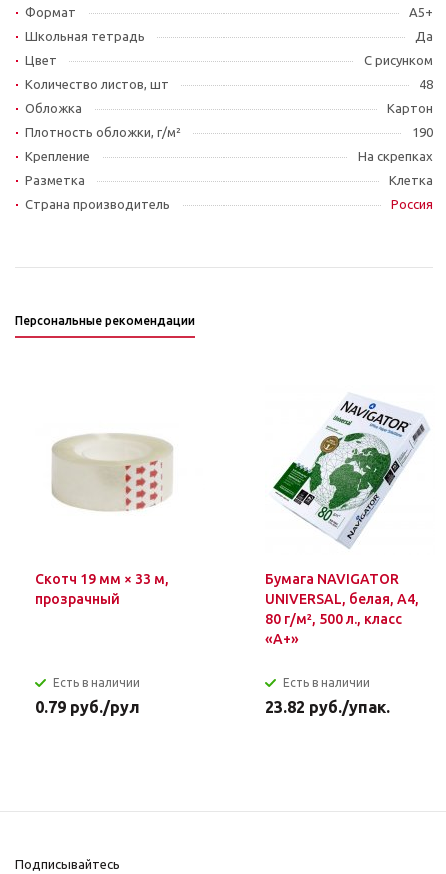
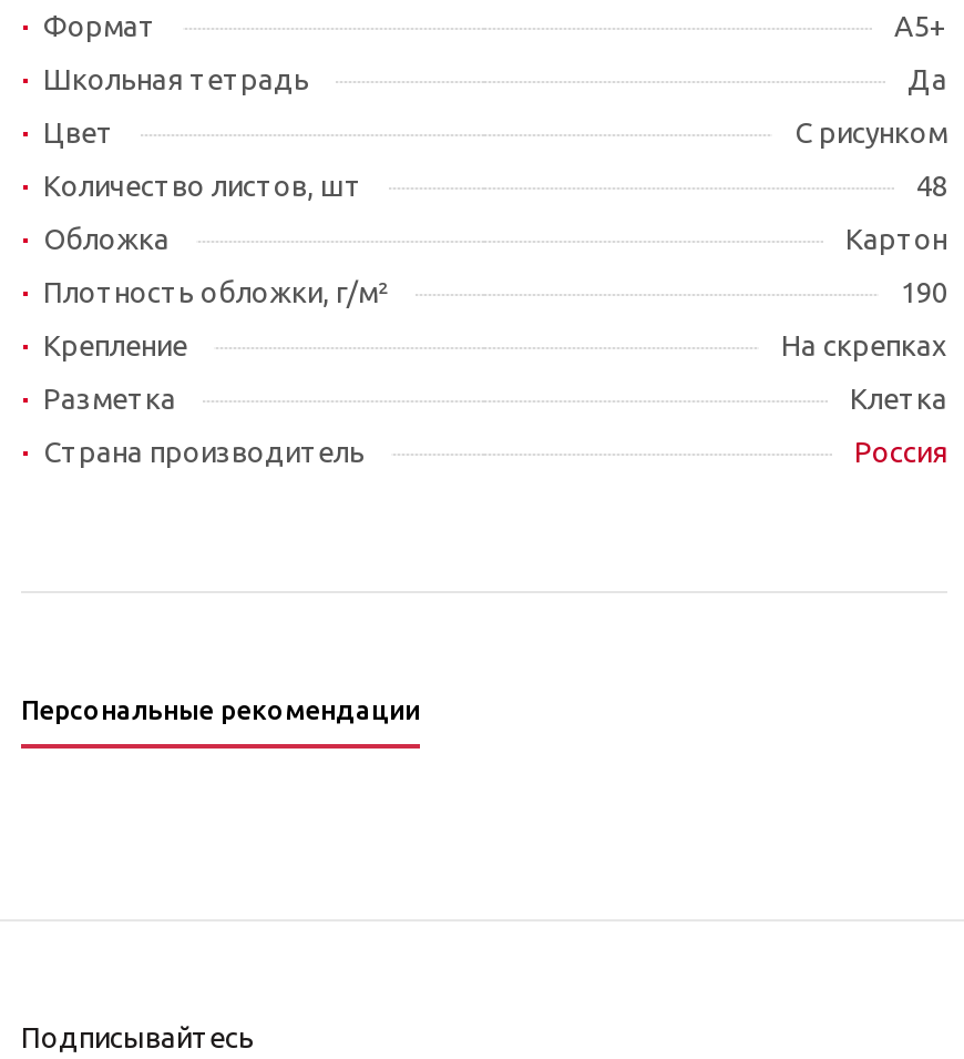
- [image]
- Бумага NAVIGATOR
- UNIVERSAL, белая, А4,
- 80 г/м², 500 л., класс
- «А+»
- Есть в наличии
- 23.82 руб./упак.

- [image]

- Скотч 19 мм × 33 м,
- прозрачный

- Есть в наличии
- 0.79 руб./рул
